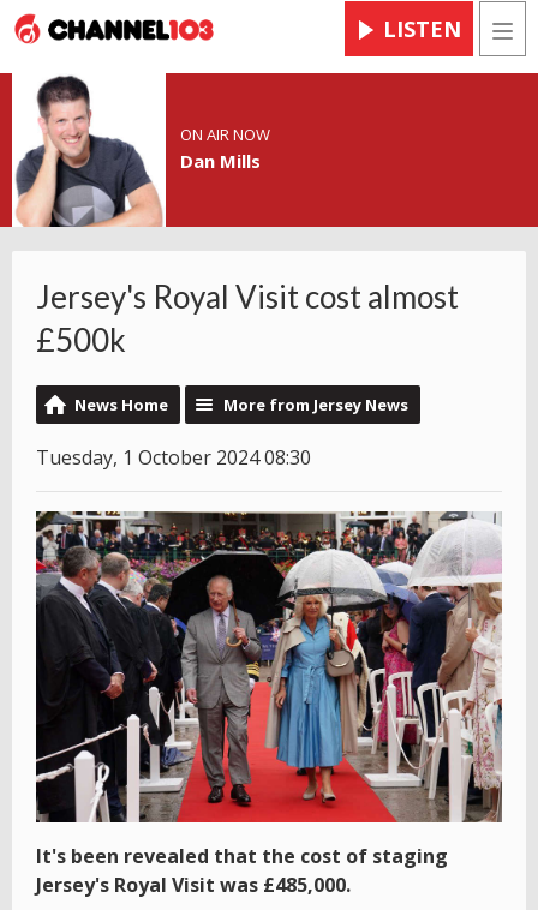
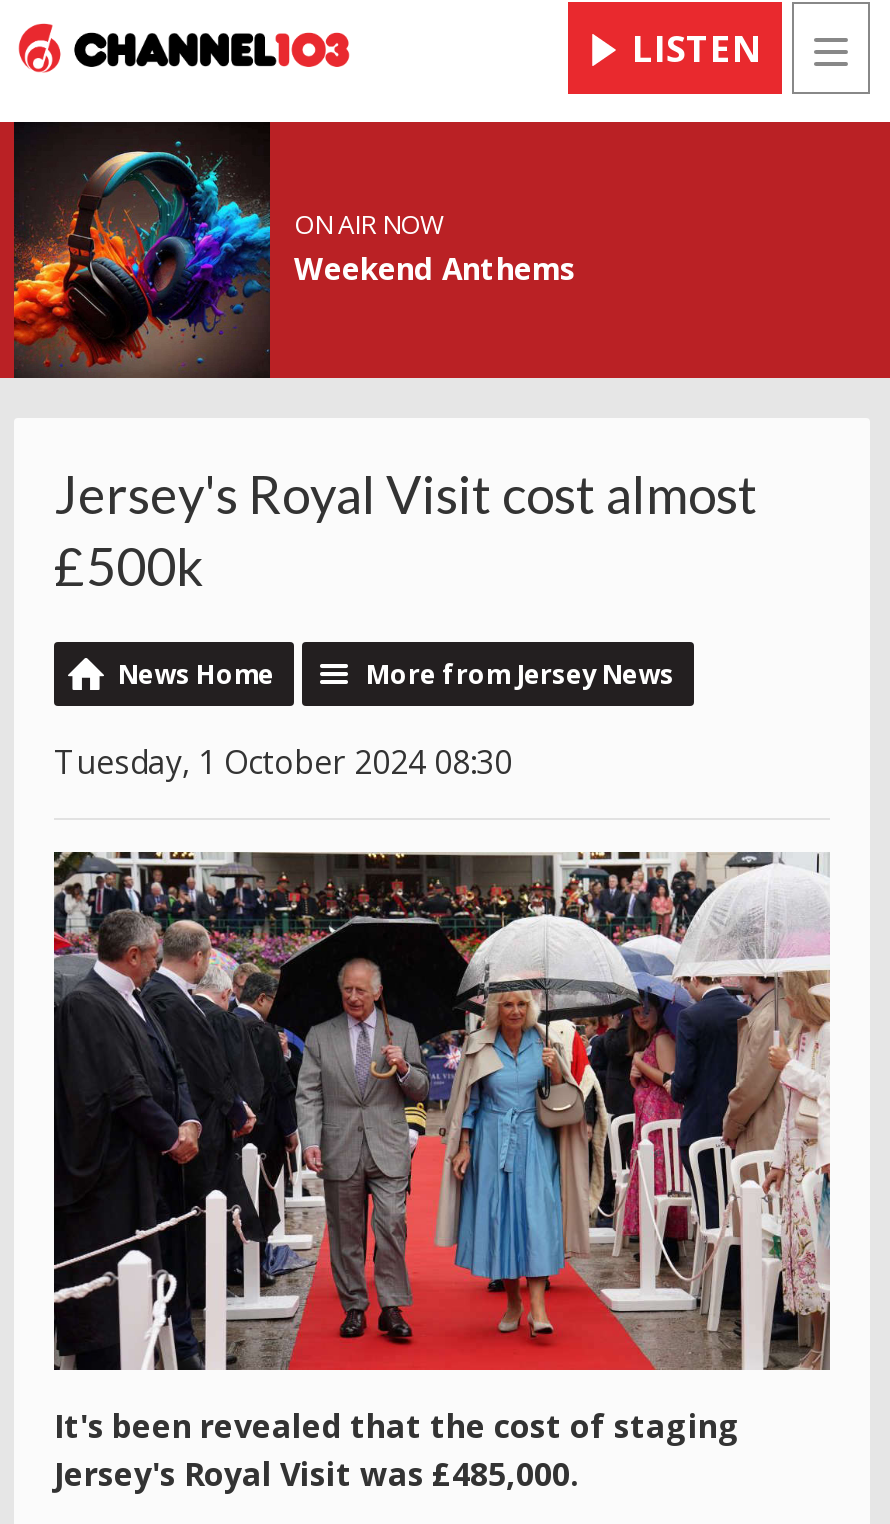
- [image]
- Dan Mills
+ [image]
+ Weekend Anthems
